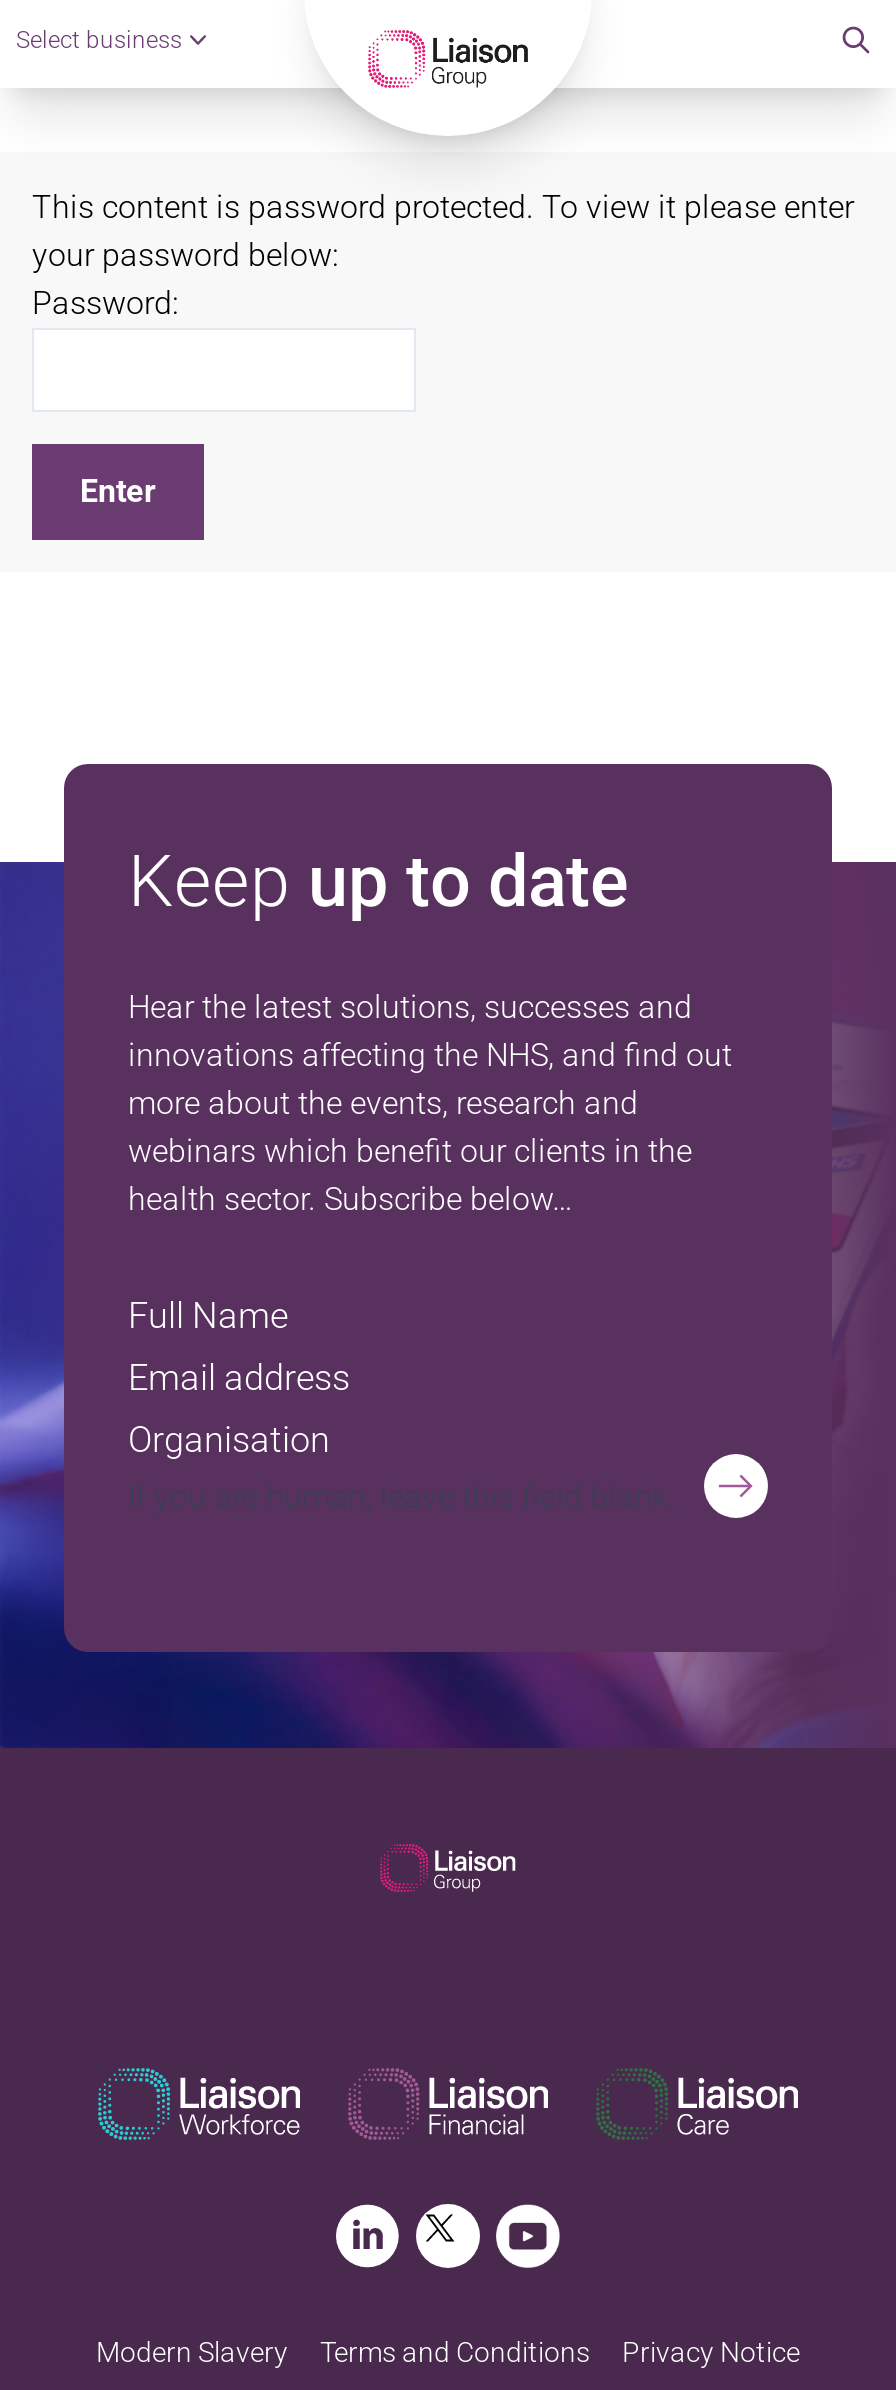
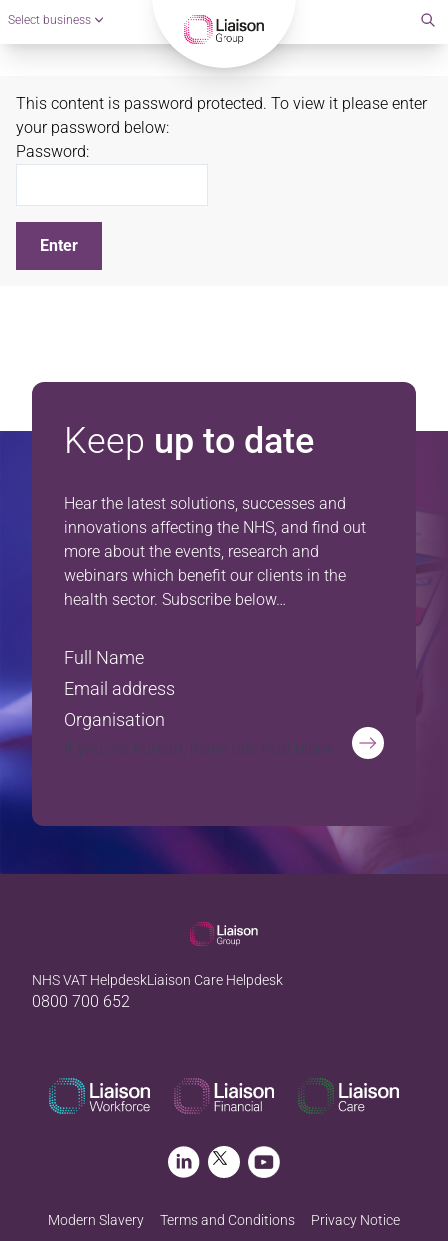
+ NHS VAT Helpdesk
+ 0800 700 652

+ Liaison Care Helpdesk
